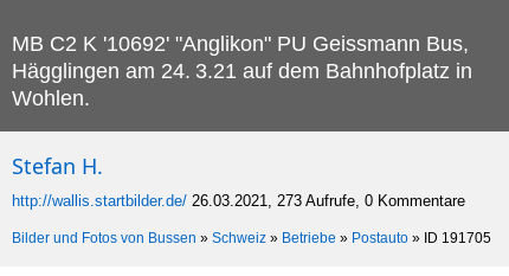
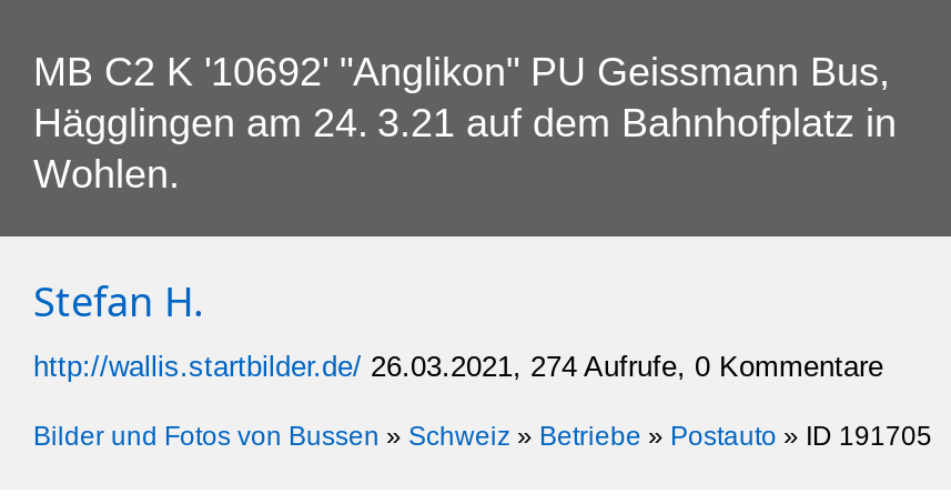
- http://wallis.startbilder.de/ 26.03.2021, 273 Aufrufe, 0 Kommentare
+ http://wallis.startbilder.de/ 26.03.2021, 274 Aufrufe, 0 Kommentare
